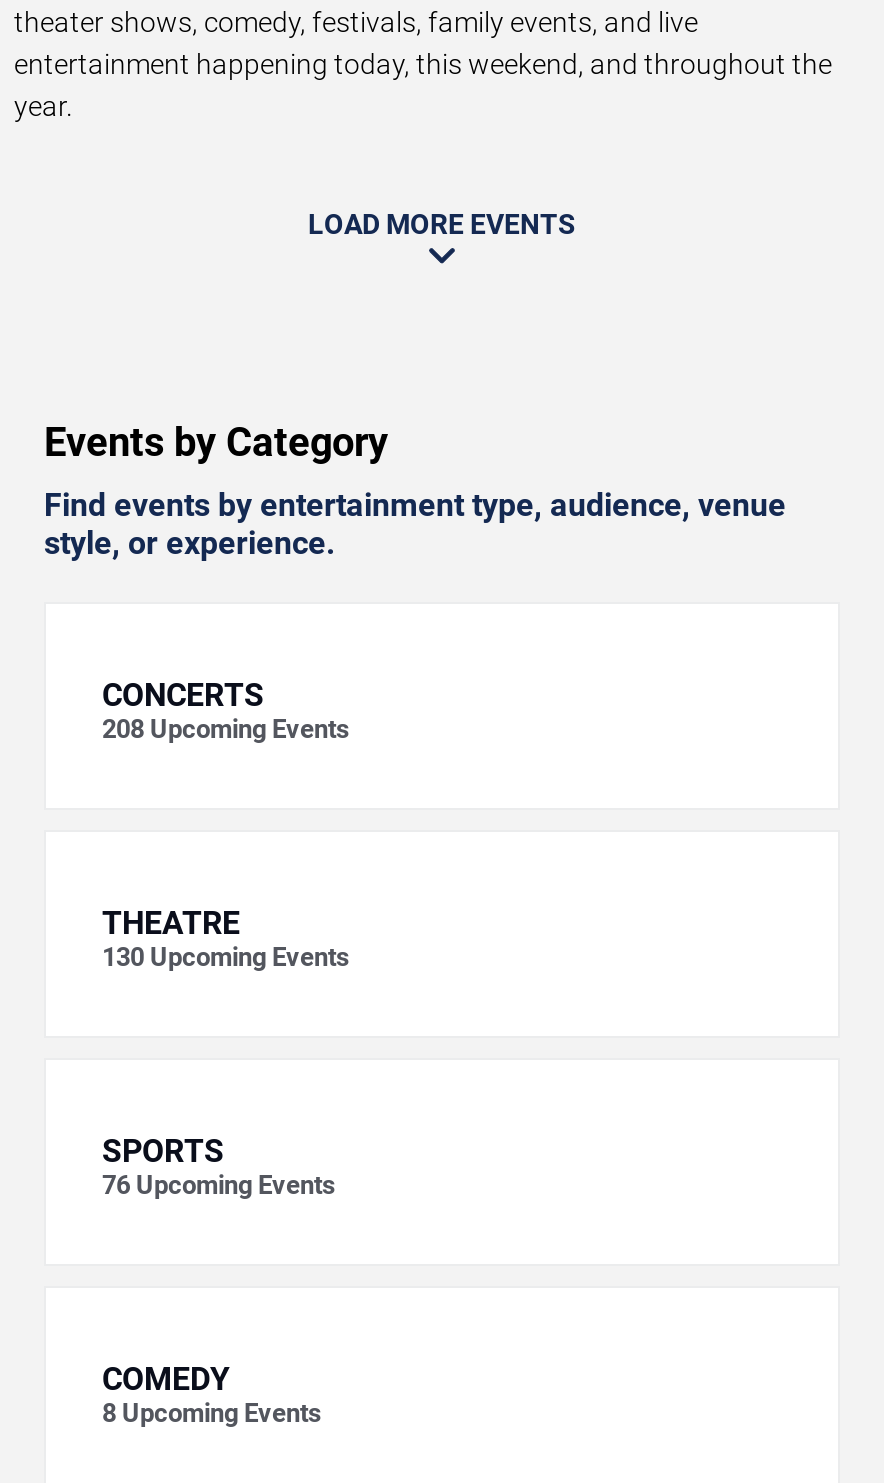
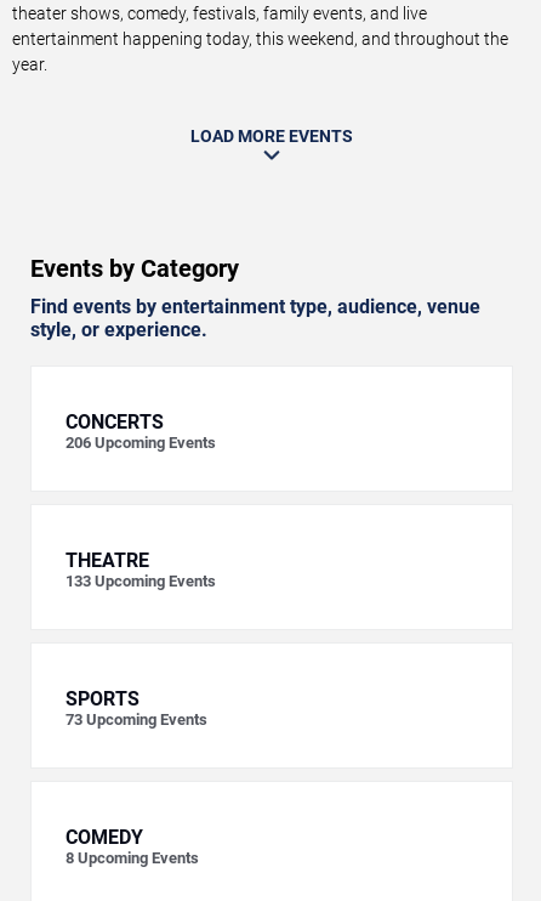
- 208 Upcoming Events
+ 206 Upcoming Events

- 130 Upcoming Events
+ 133 Upcoming Events

- 76 Upcoming Events
+ 73 Upcoming Events
